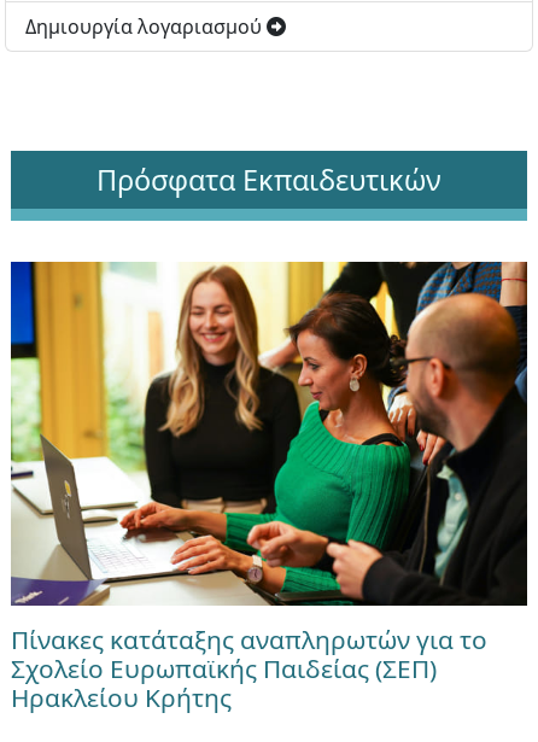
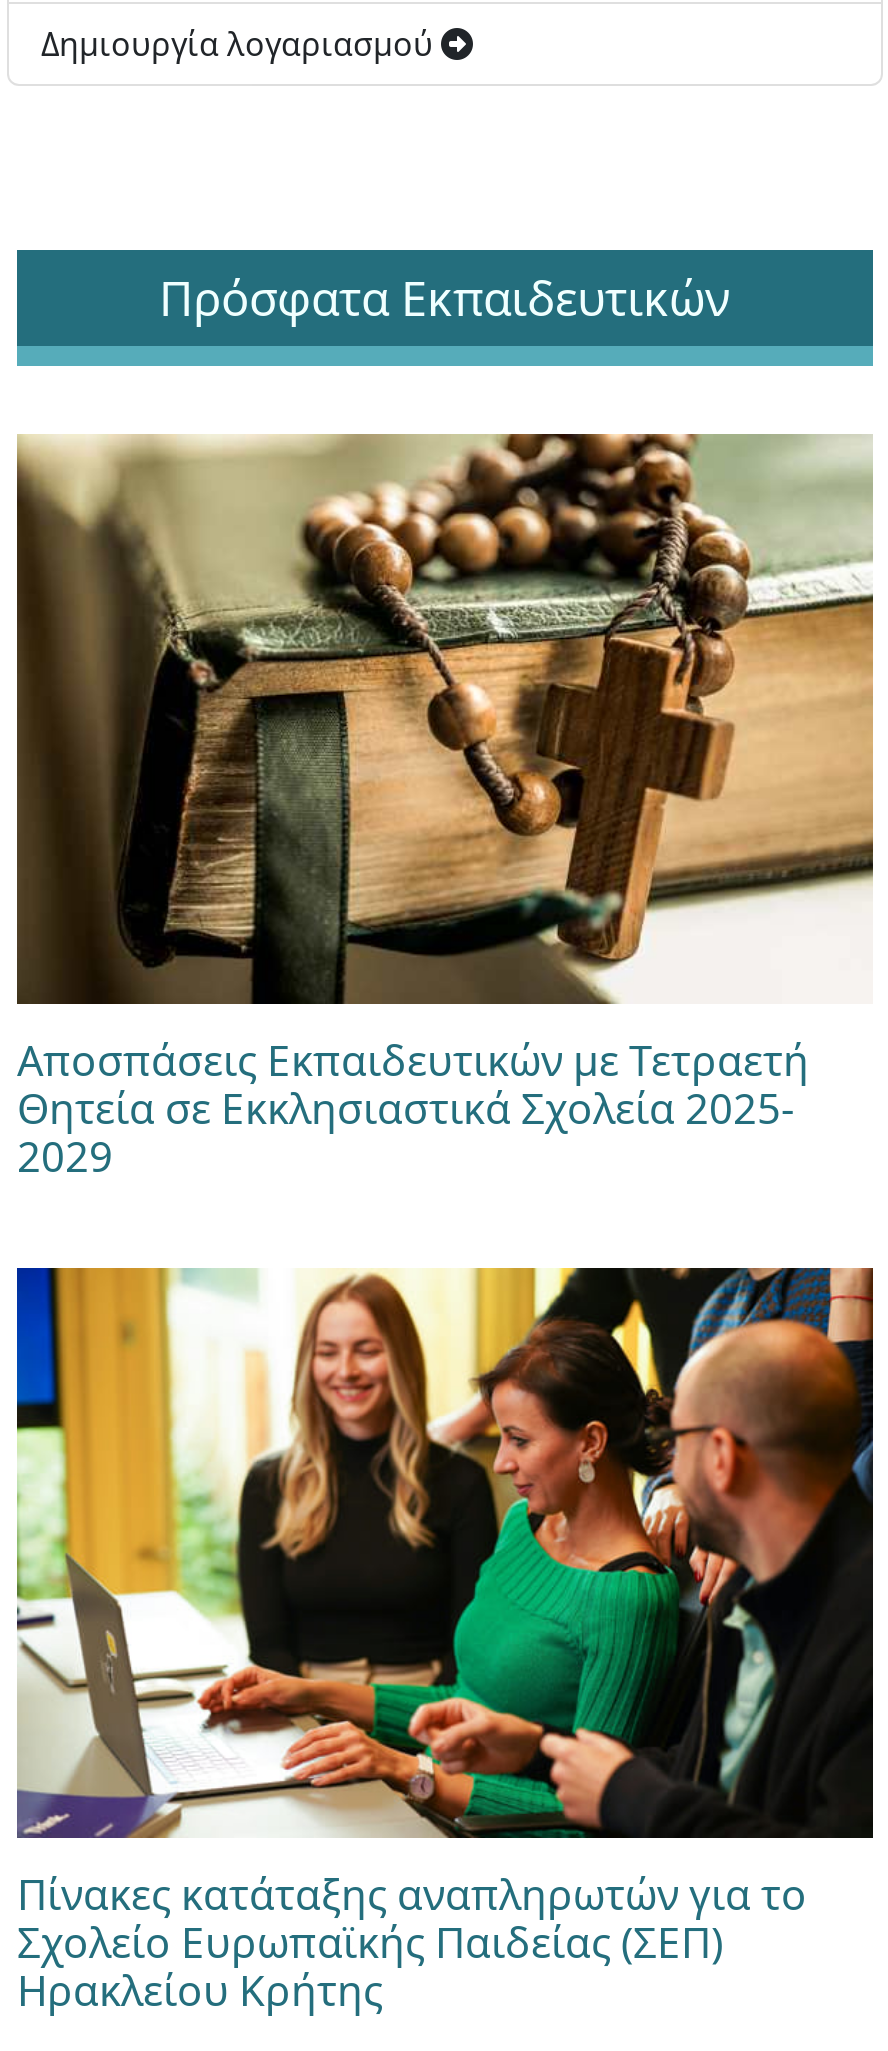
+ [image]
+ Αποσπάσεις Εκπαιδευτικών με Τετραετή
+ Θητεία σε Εκκλησιαστικά Σχολεία 2025-
+ 2029
